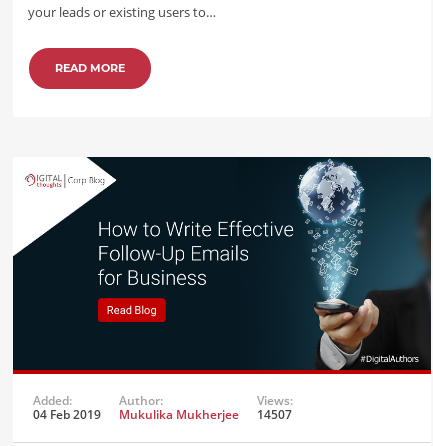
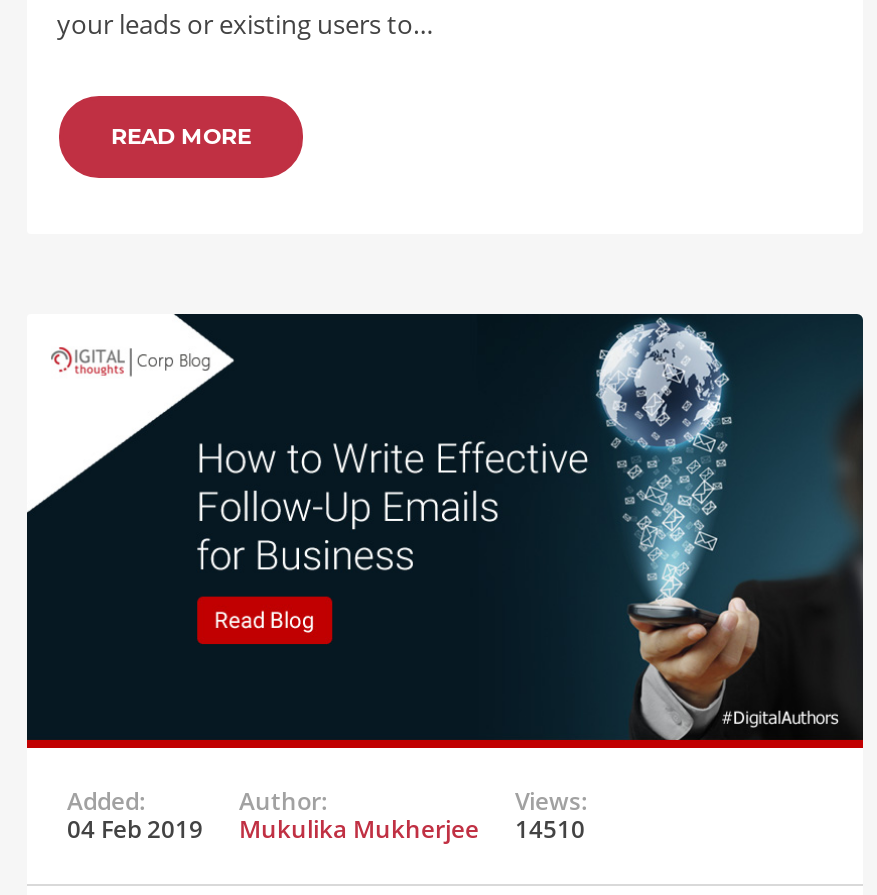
- 04 Feb 2019 Mukulika Mukherjee 14507
+ 04 Feb 2019 Mukulika Mukherjee 14510
